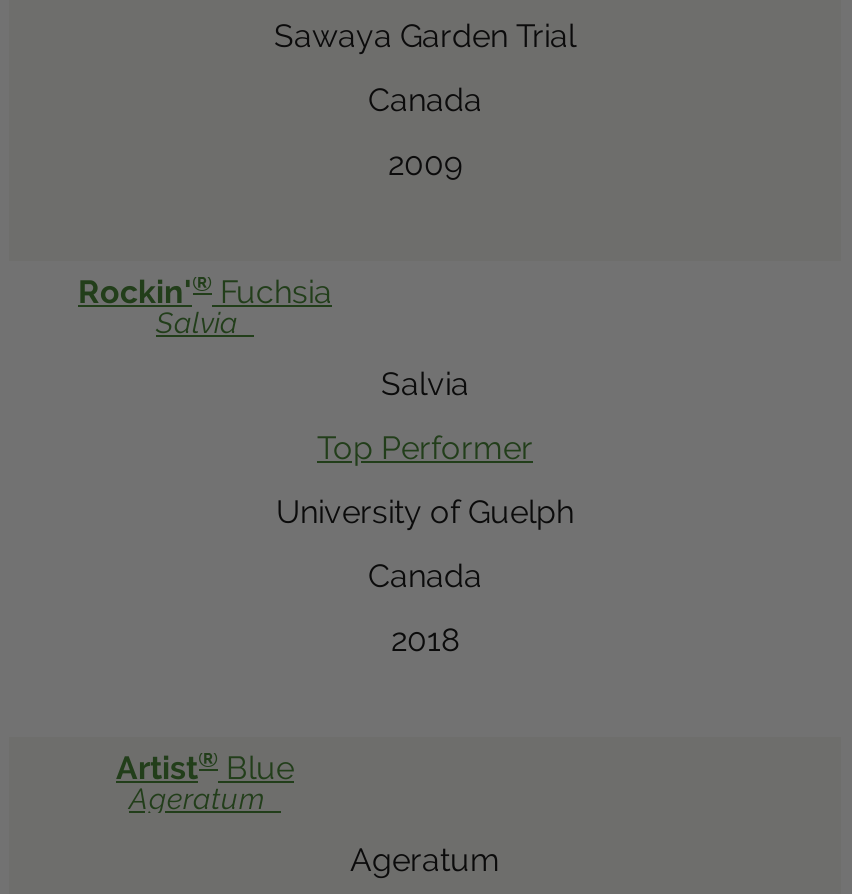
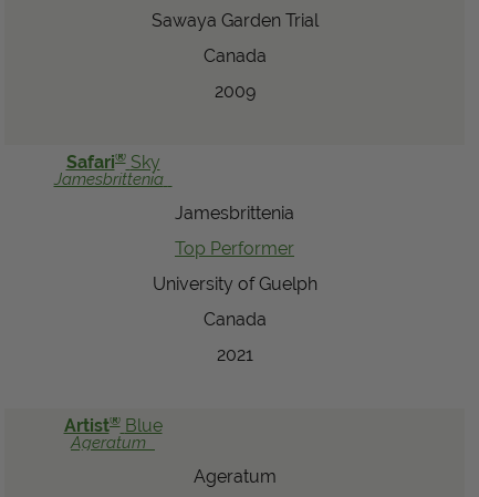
- Rockin'® Fuchsia
- Salvia
+ Safari® Sky
+ Jamesbrittenia

- Salvia
+ Jamesbrittenia

- 2018
+ 2021
